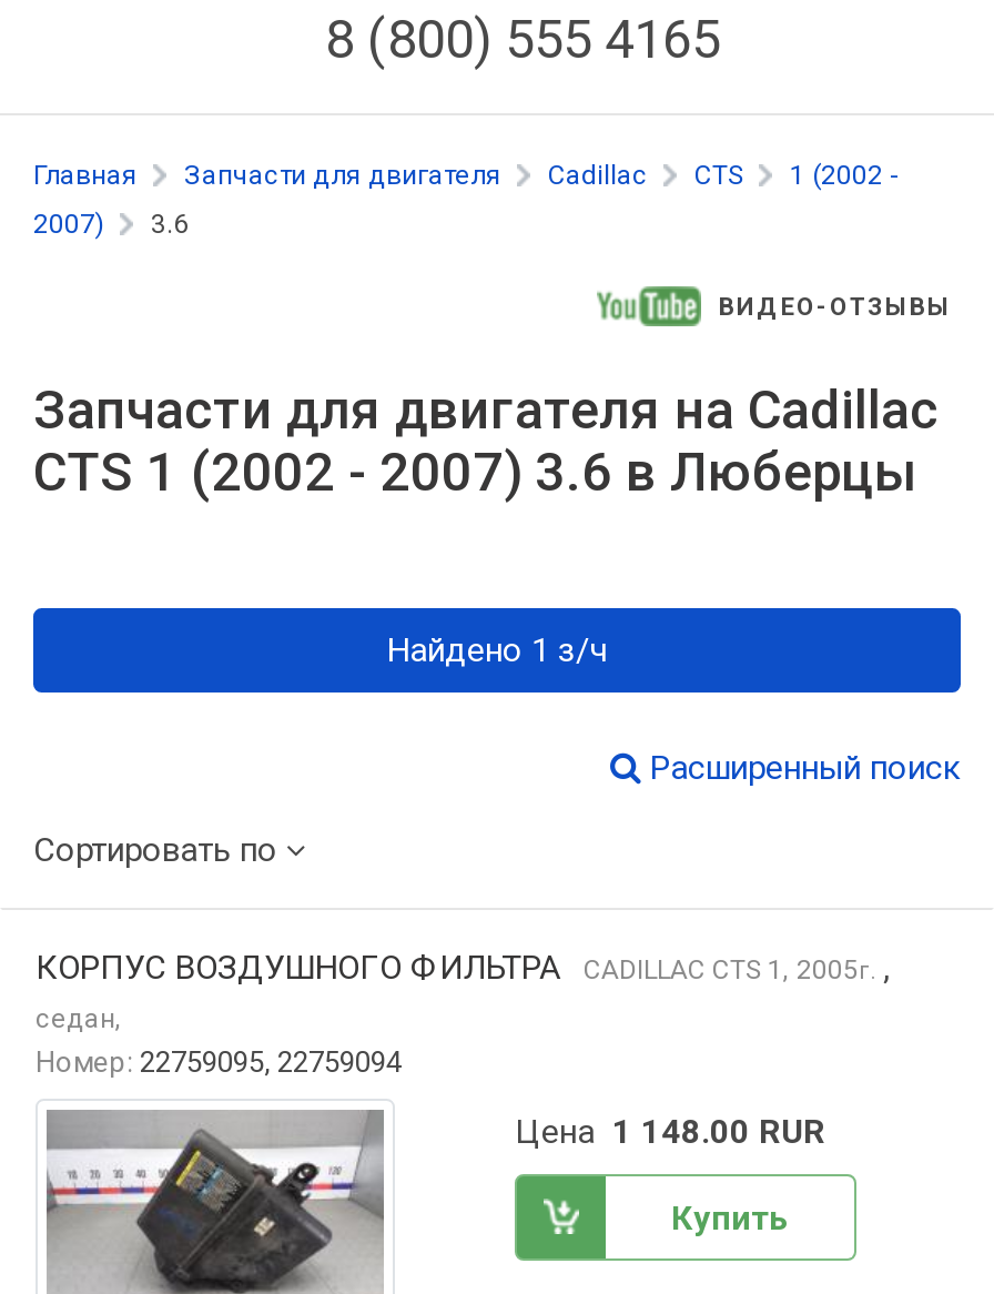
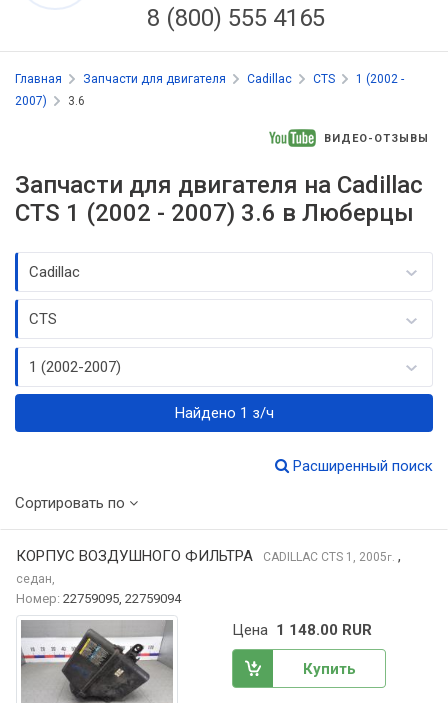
+ Cadillac
+ CTS
+ 1 (2002-2007)
